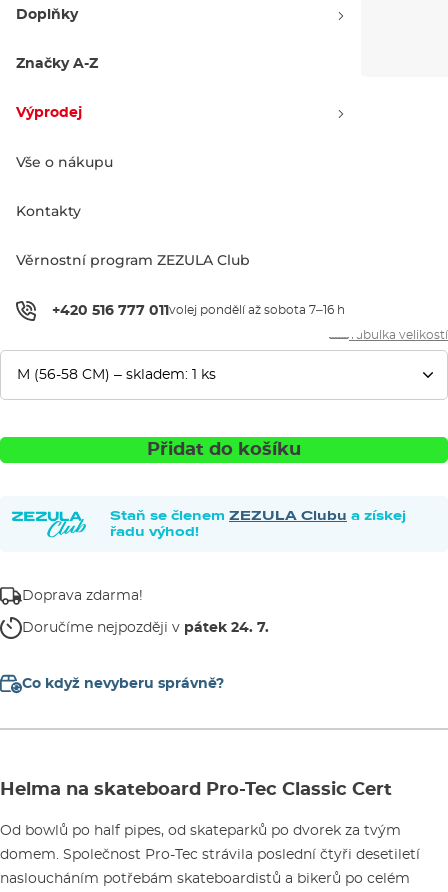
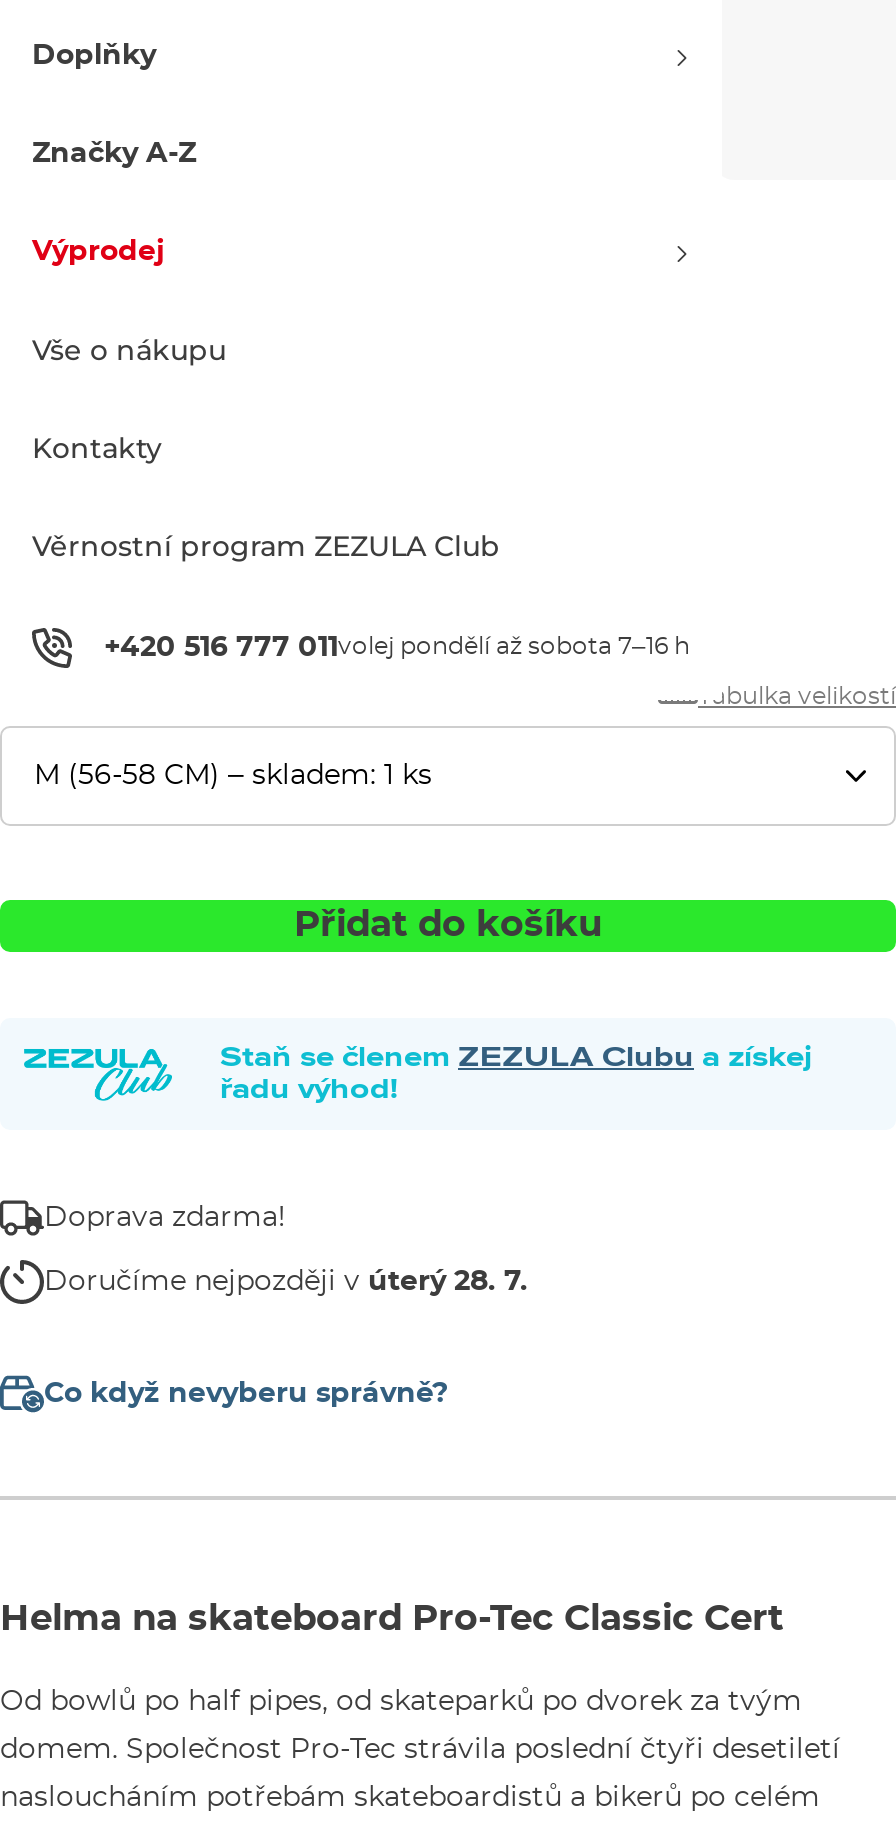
- Doručíme nejpozději v pátek 24. 7.
+ Doručíme nejpozději v úterý 28. 7.
